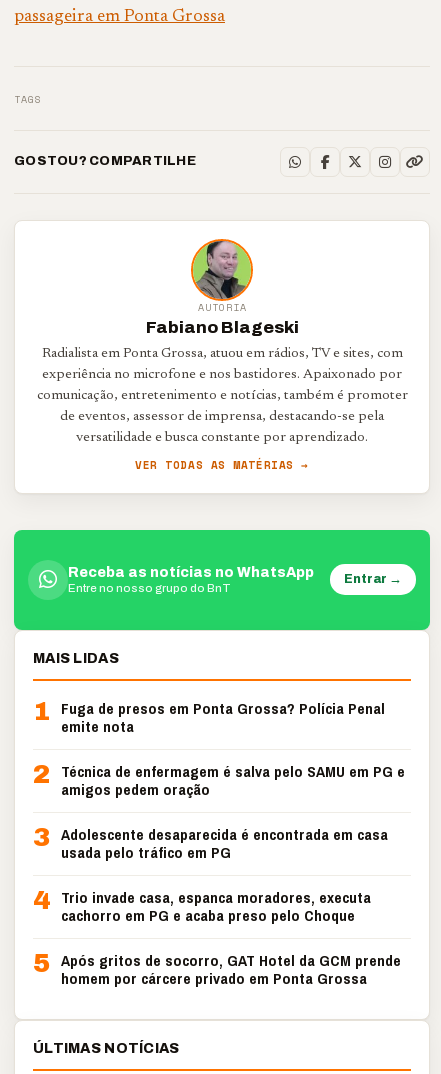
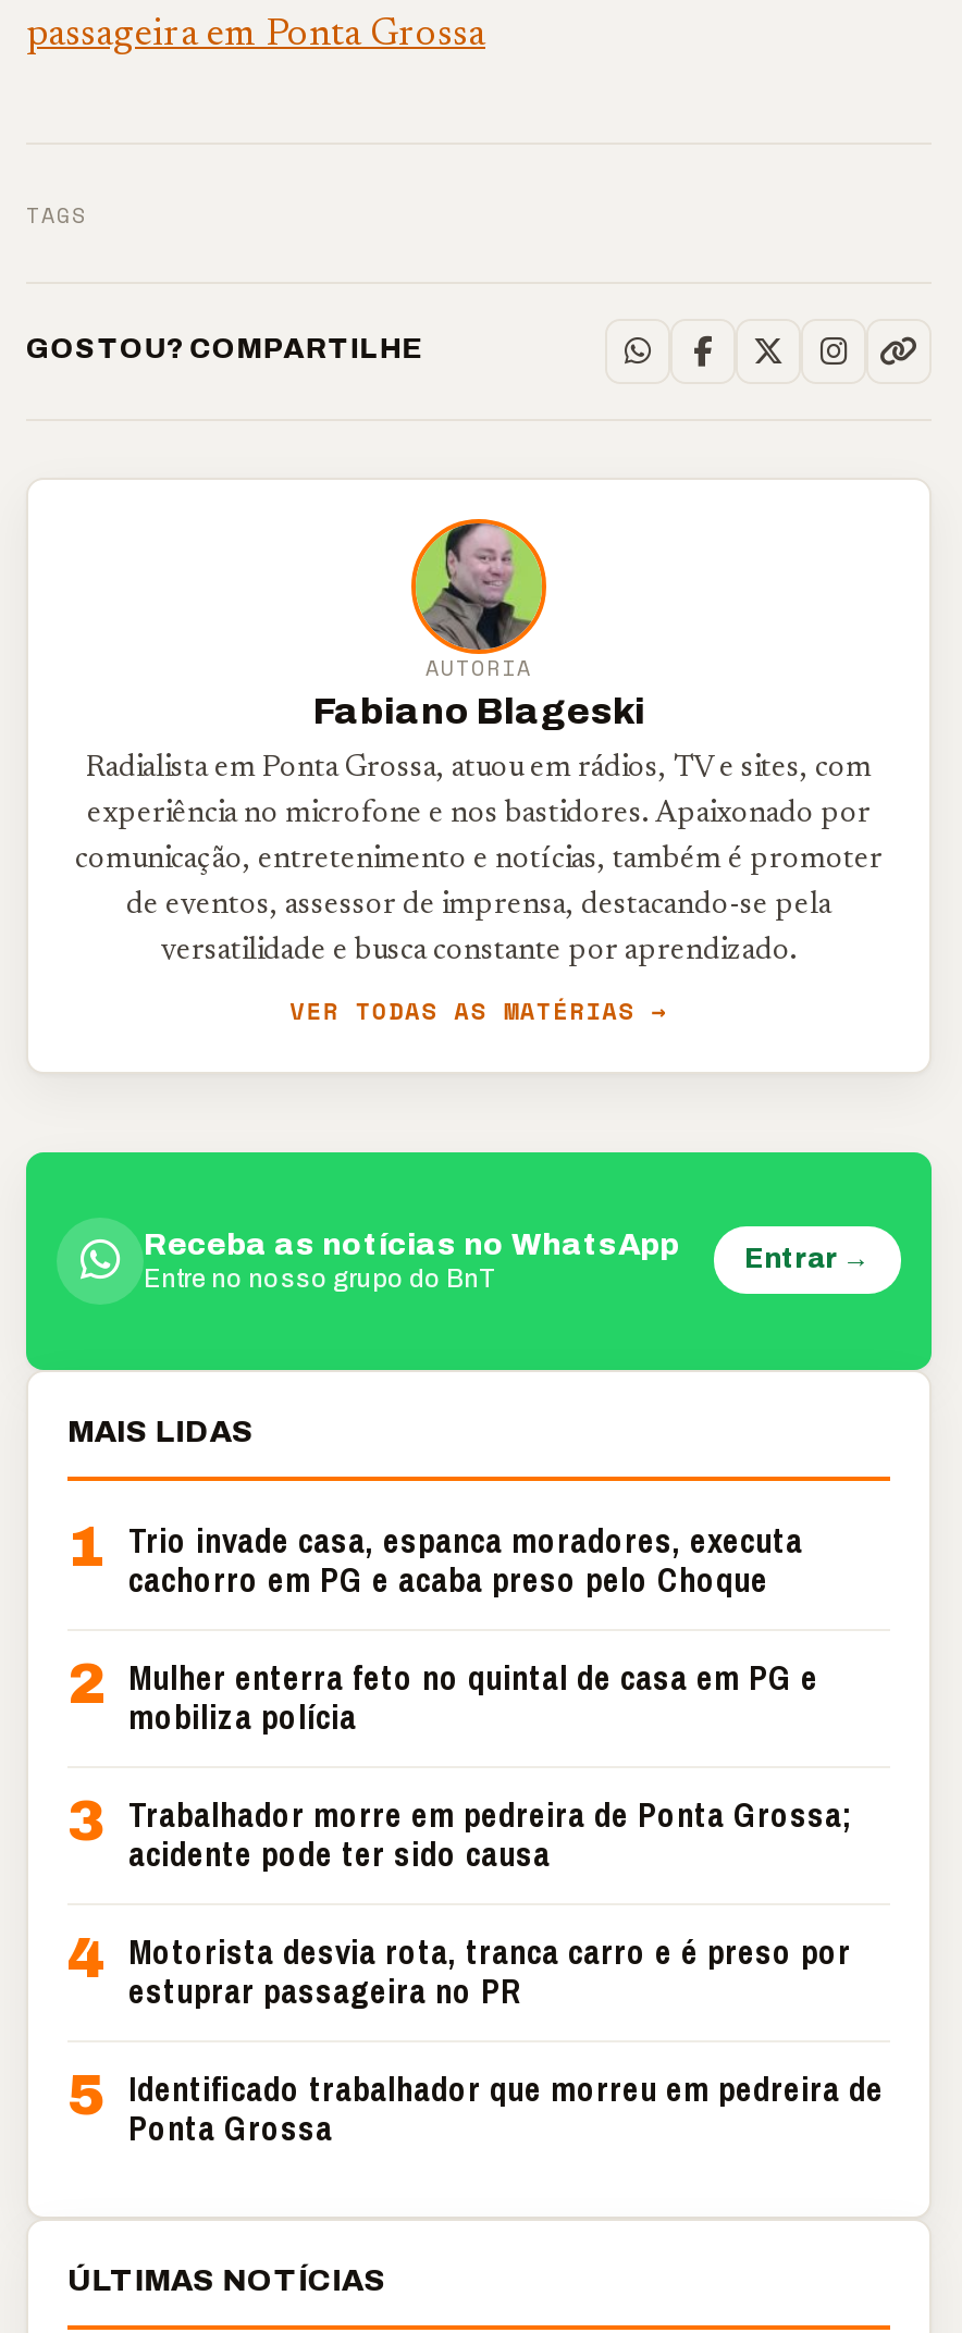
- 1 Fuga de presos em Ponta Grossa? Polícia Penal
- emite nota
- 2 Técnica de enfermagem é salva pelo SAMU em PG e
- amigos pedem oração
- 3 Adolescente desaparecida é encontrada em casa
- usada pelo tráfico em PG
- 4 Trio invade casa, espanca moradores, executa
+ 1 Trio invade casa, espanca moradores, executa

moved up: cachorro em PG e acaba preso pelo Choque

- 5 Após gritos de socorro, GAT Hotel da GCM prende
- homem por cárcere privado em Ponta Grossa
+ 2 Mulher enterra feto no quintal de casa em PG e
+ mobiliza polícia
+ 3 Trabalhador morre em pedreira de Ponta Grossa;
+ acidente pode ter sido causa
+ 4 Motorista desvia rota, tranca carro e é preso por
+ estuprar passageira no PR
+ 5 Identificado trabalhador que morreu em pedreira de
+ Ponta Grossa
